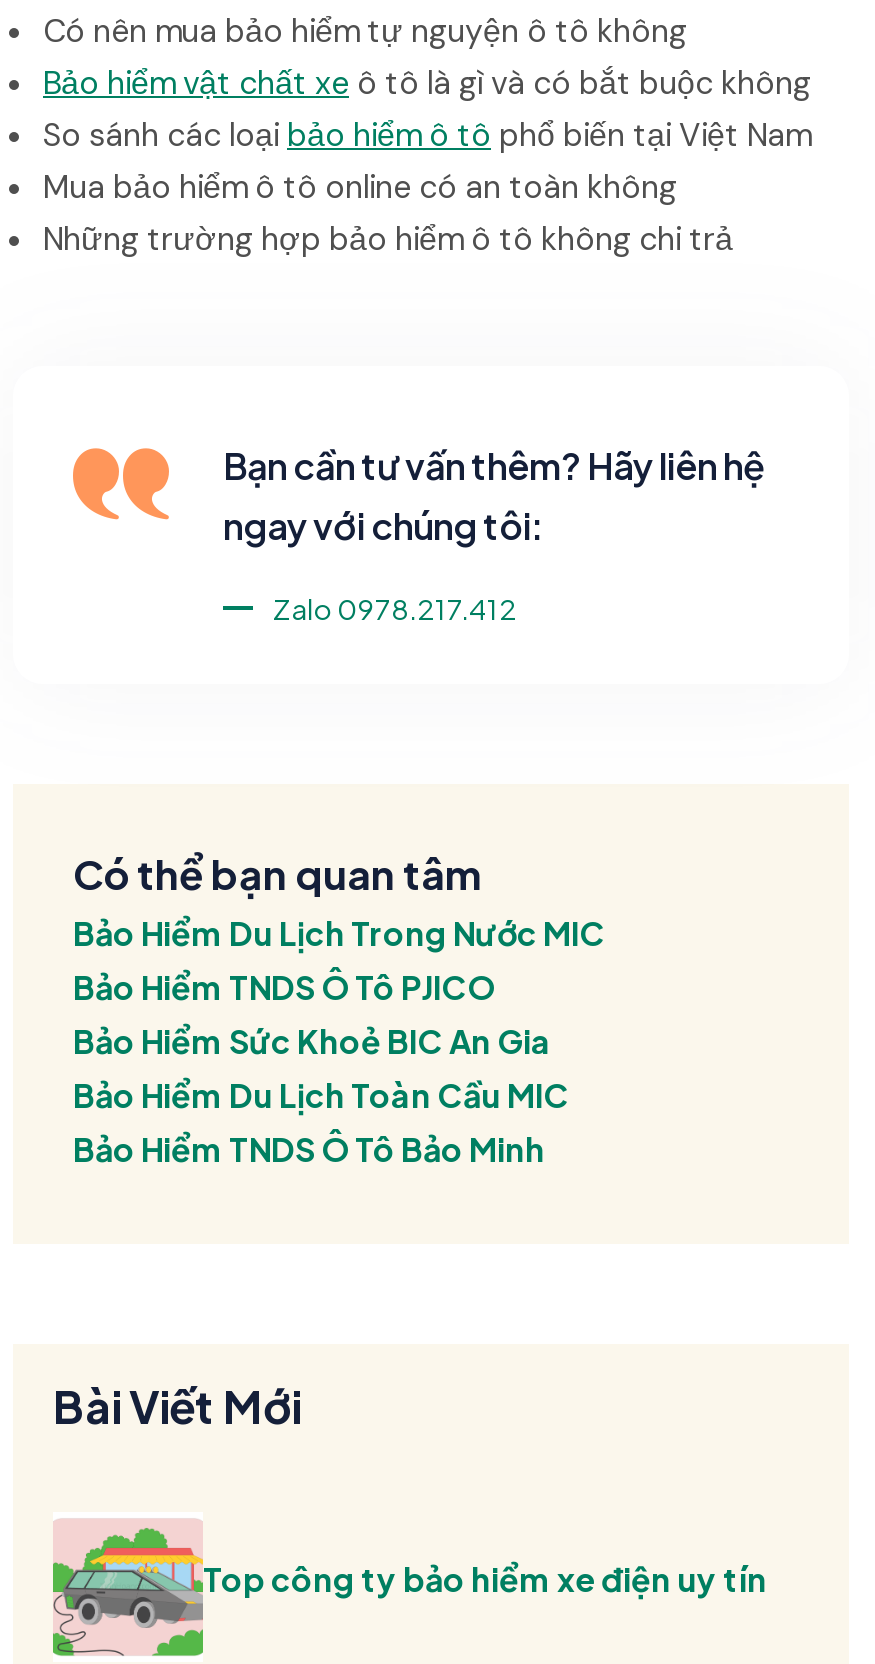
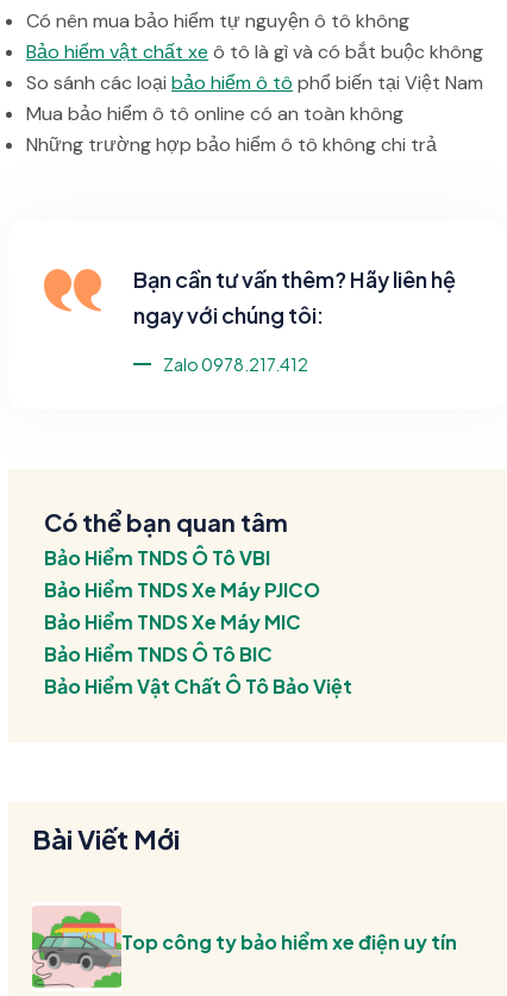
- Bảo Hiểm Du Lịch Trong Nước MIC
- Bảo Hiểm TNDS Ô Tô PJICO
- Bảo Hiểm Sức Khoẻ BIC An Gia
- Bảo Hiểm Du Lịch Toàn Cầu MIC
- Bảo Hiểm TNDS Ô Tô Bảo Minh
+ Bảo Hiểm TNDS Ô Tô VBI
+ Bảo Hiểm TNDS Xe Máy PJICO
+ Bảo Hiểm TNDS Xe Máy MIC
+ Bảo Hiểm TNDS Ô Tô BIC
+ Bảo Hiểm Vật Chất Ô Tô Bảo Việt
